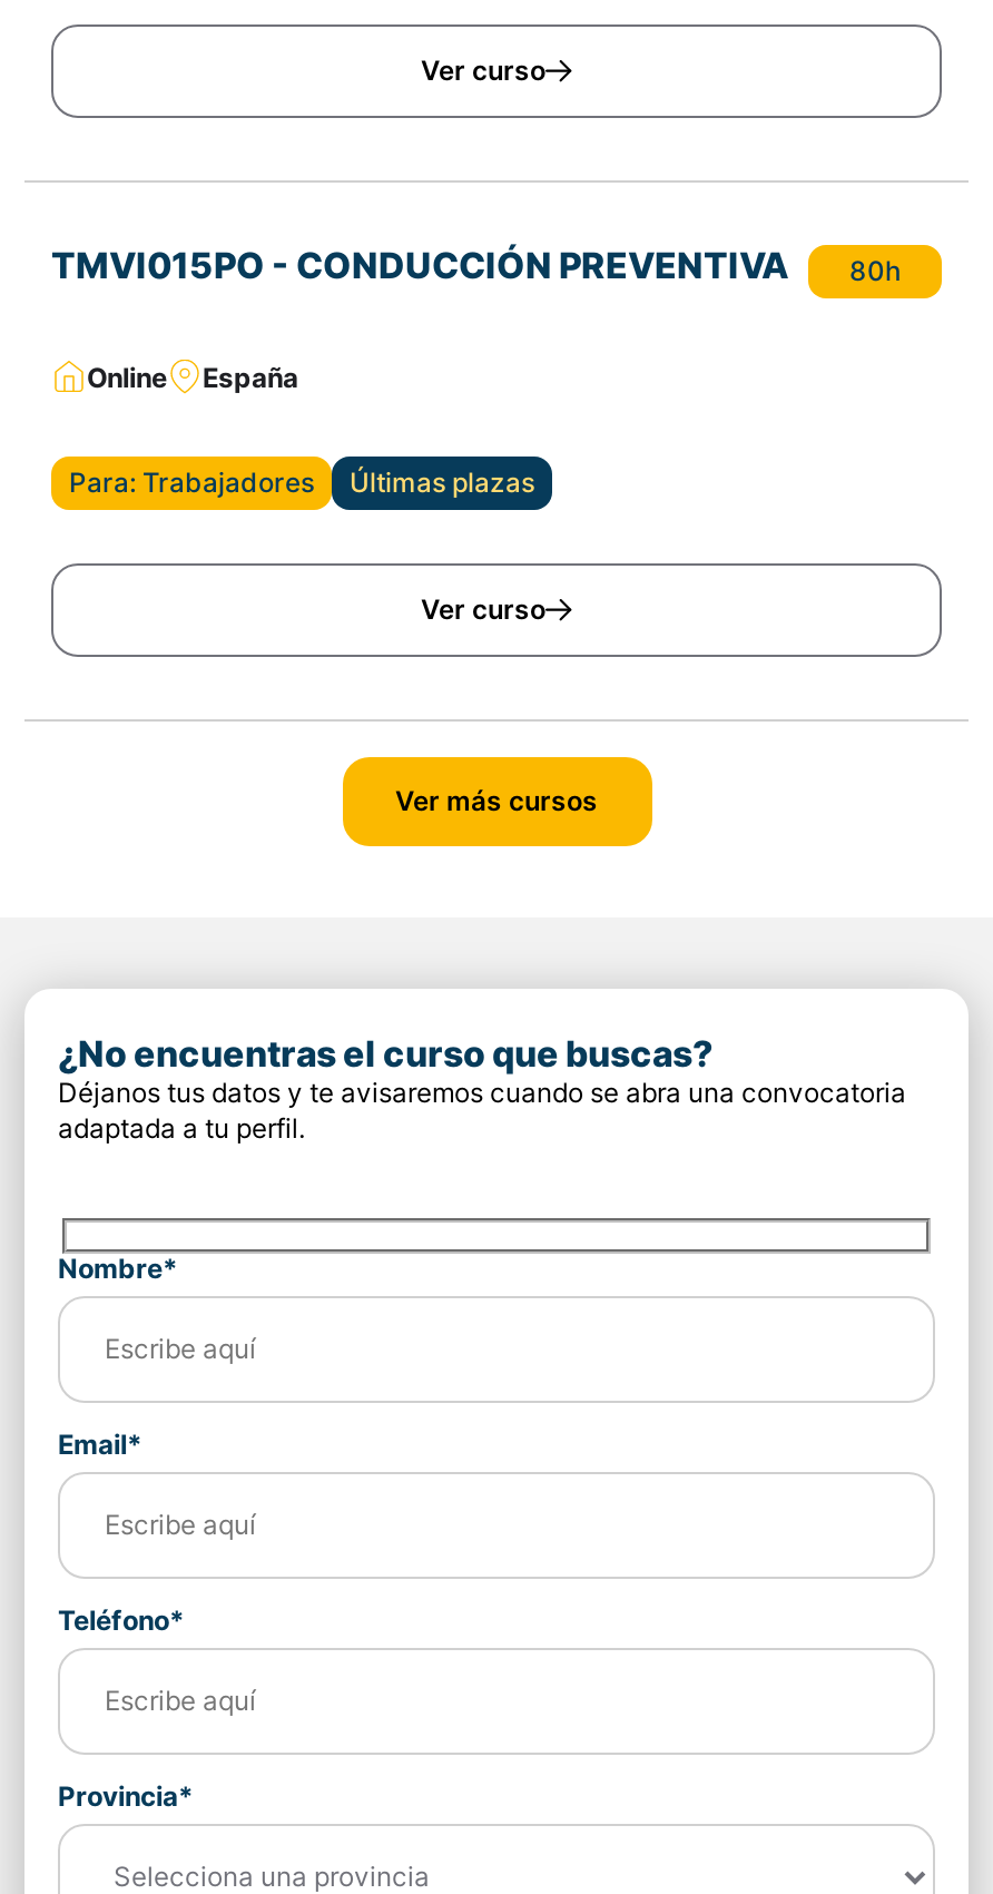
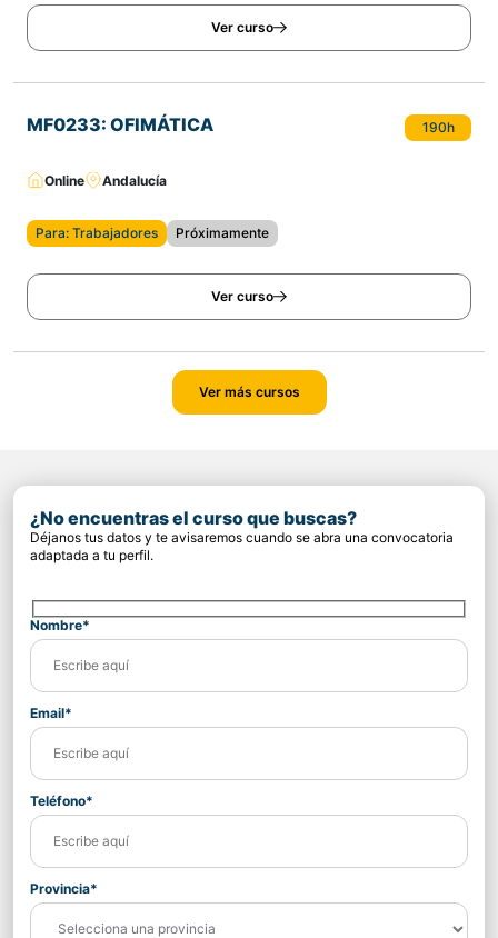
- TMVI015PO - CONDUCCIÓN PREVENTIVA
- 80h
+ MF0233: OFIMÁTICA
+ 190h

- España
+ Andalucía

- Últimas plazas
+ Próximamente
